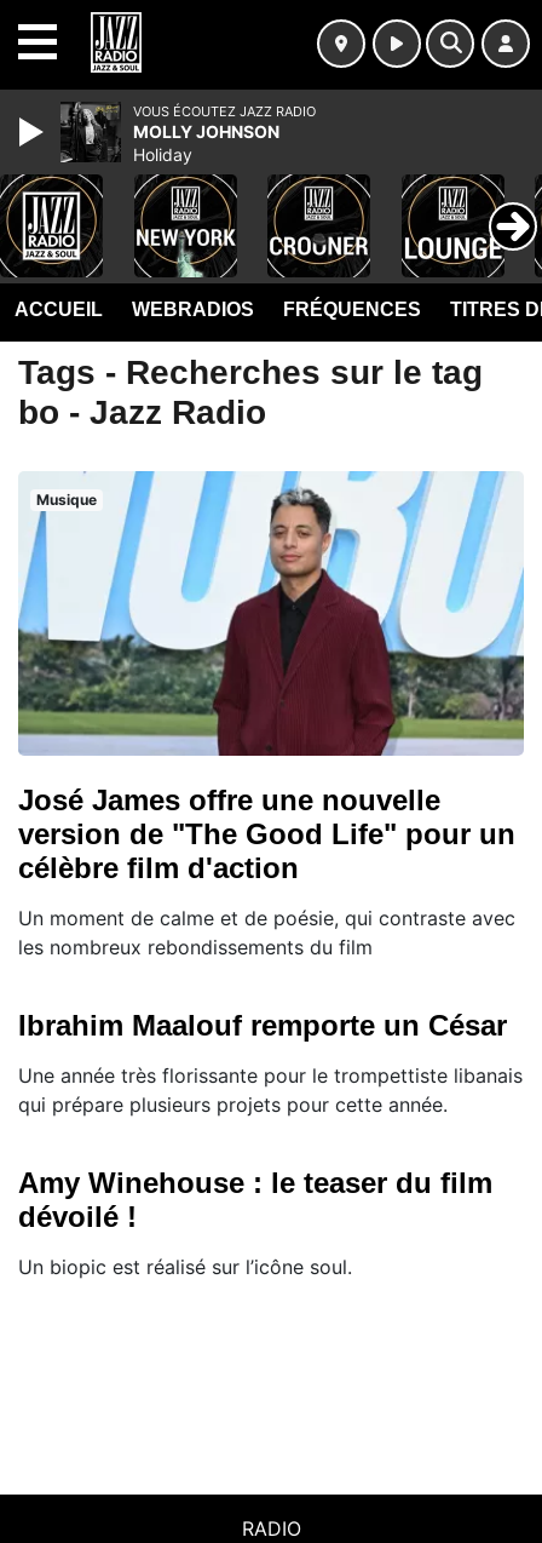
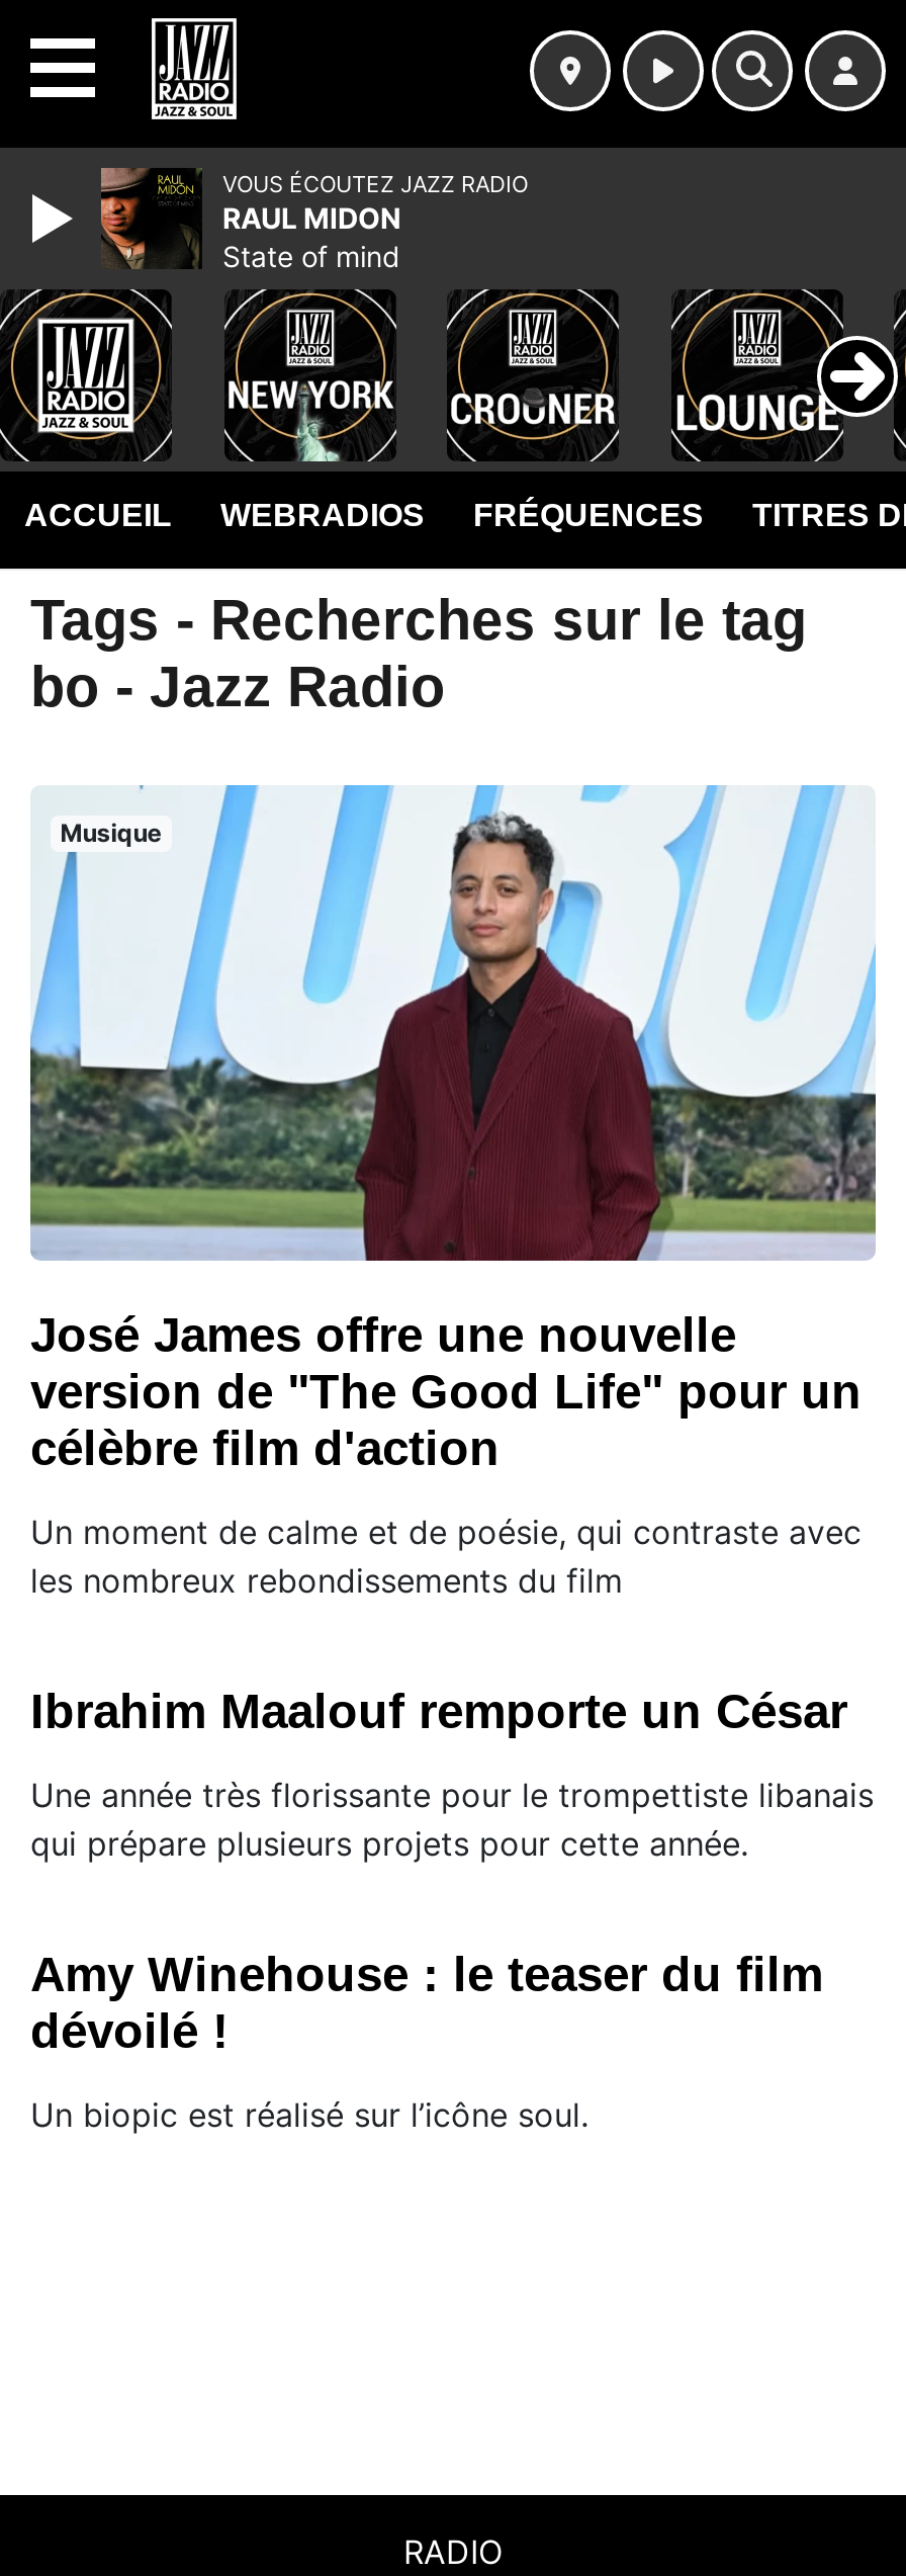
- [image]
- MOLLY JOHNSON
- Holiday
+ [image]
+ RAUL MIDON
+ State of mind
